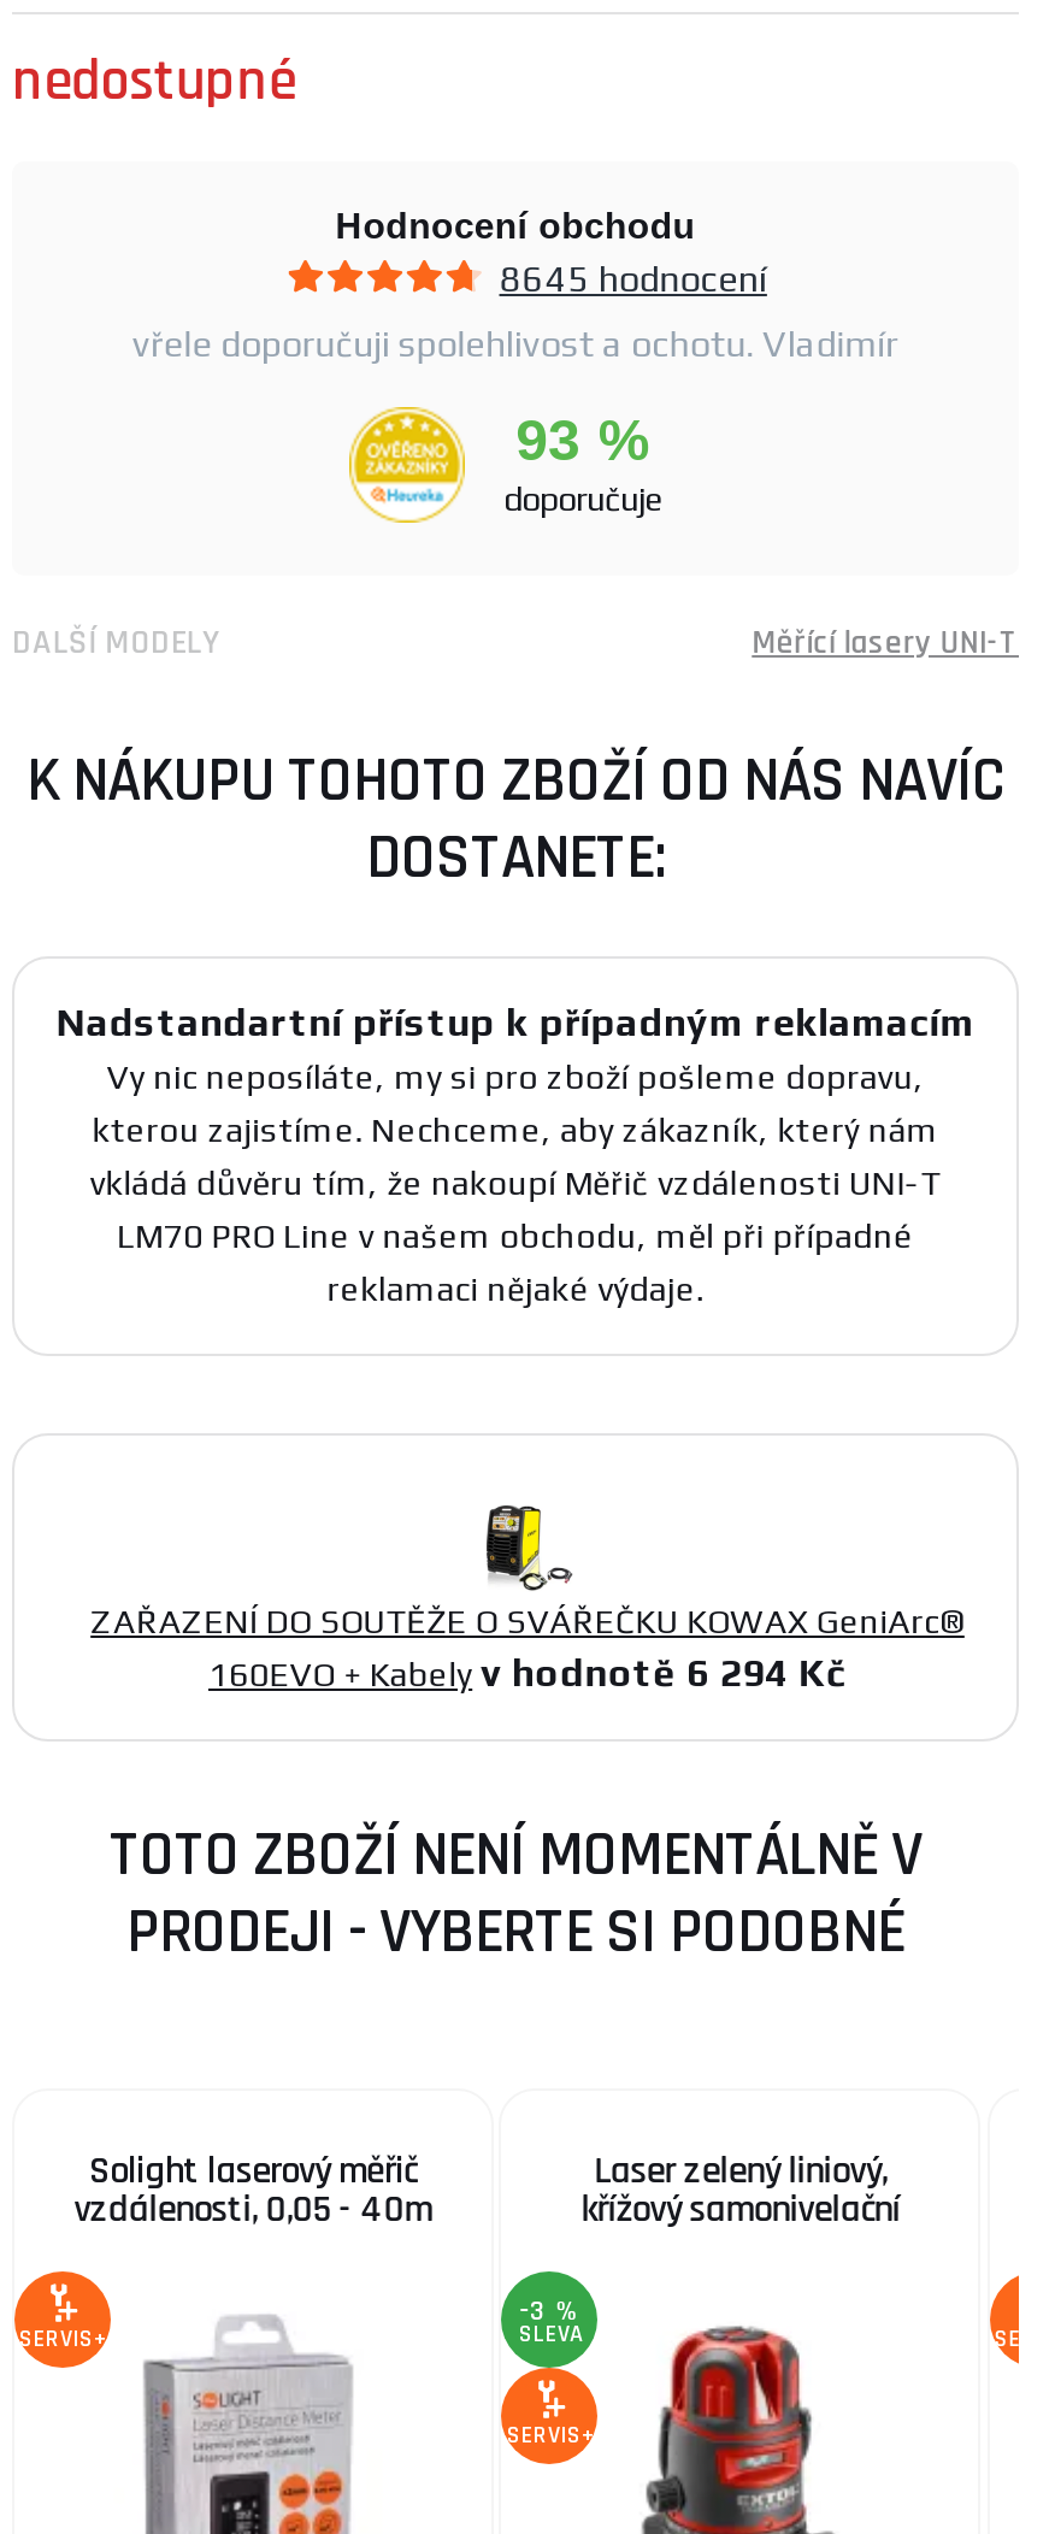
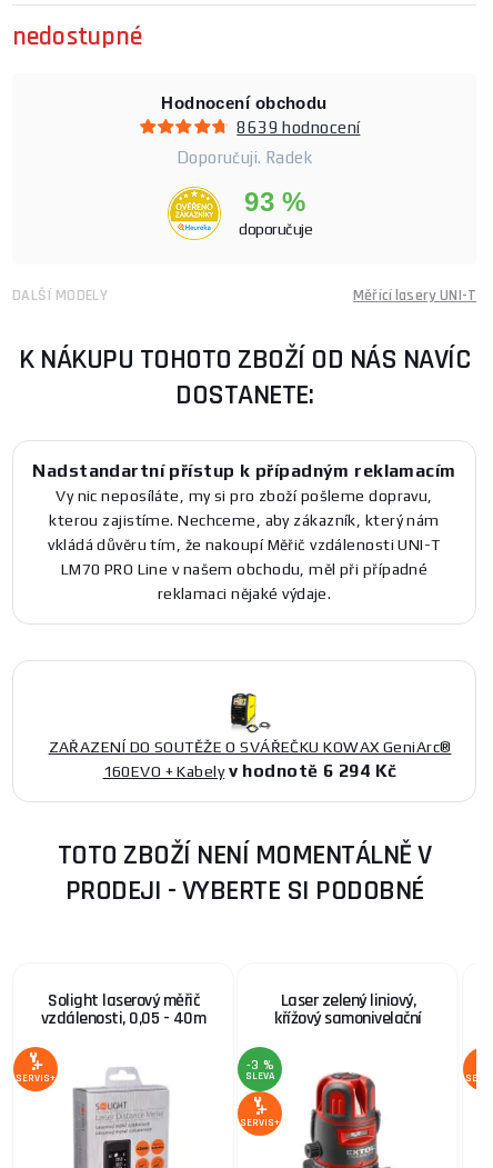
- 8645 hodnocení
+ 8639 hodnocení

- vřele doporučuji spolehlivost a ochotu. Vladimír
+ Doporučuji. Radek
